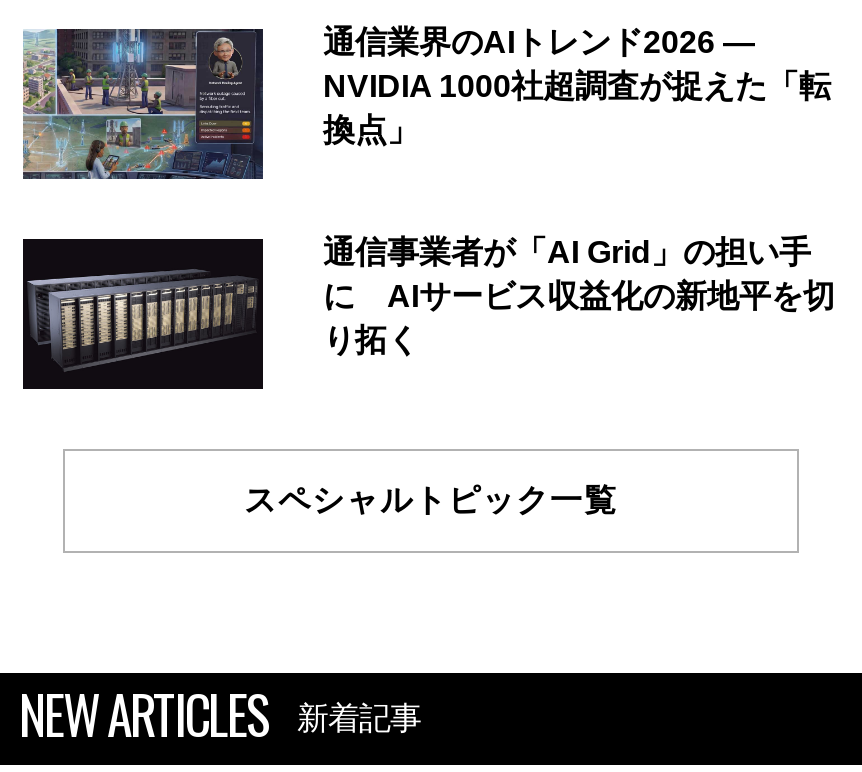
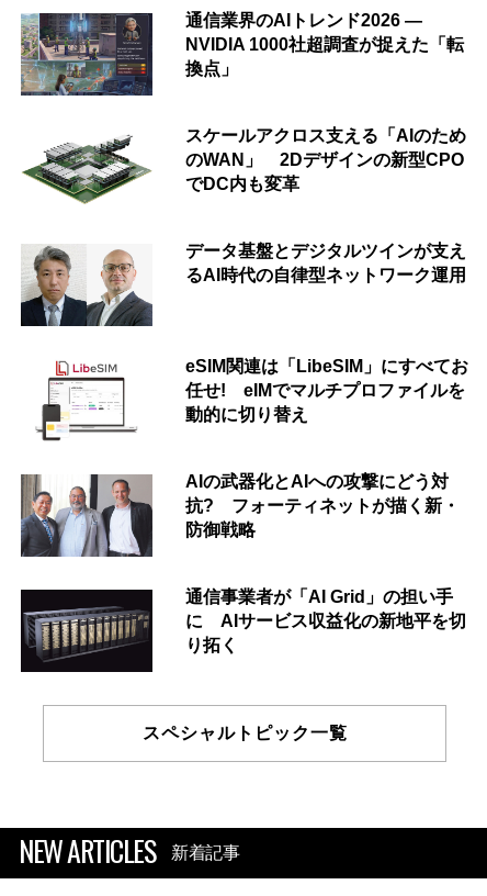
+ [image]
+ データ基盤とデジタルツインが支え
+ るAI時代の自律型ネットワーク運用

+ [image]
+ AIの武器化とAIへの攻撃にどう対
+ 抗? フォーティネットが描く新・
+ 防御戦略

+ [image]
+ スケールアクロス支える「AIのため
+ のWAN」 2Dデザインの新型CPO
+ でDC内も変革

+ [image]

+ eSIM関連は「LibeSIM」にすべてお
+ 任せ! eIMでマルチプロファイルを
+ 動的に切り替え
